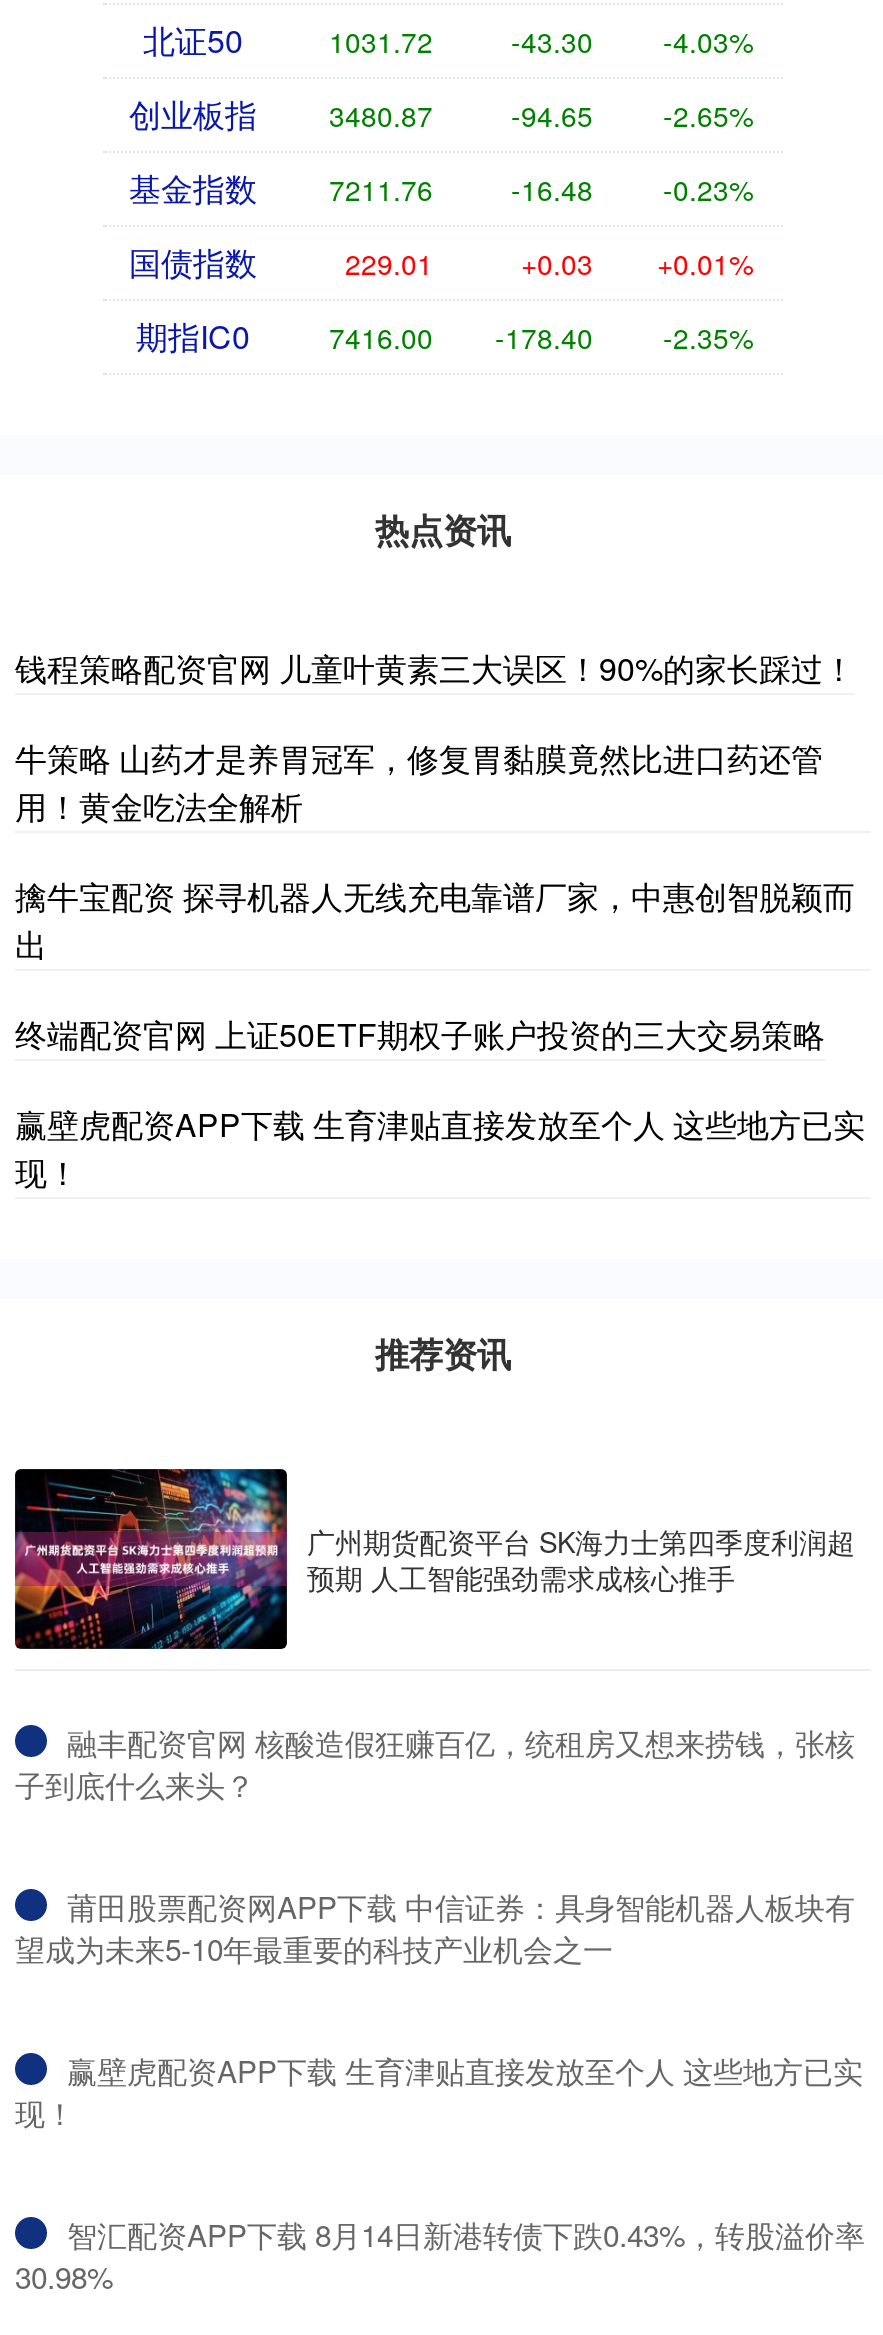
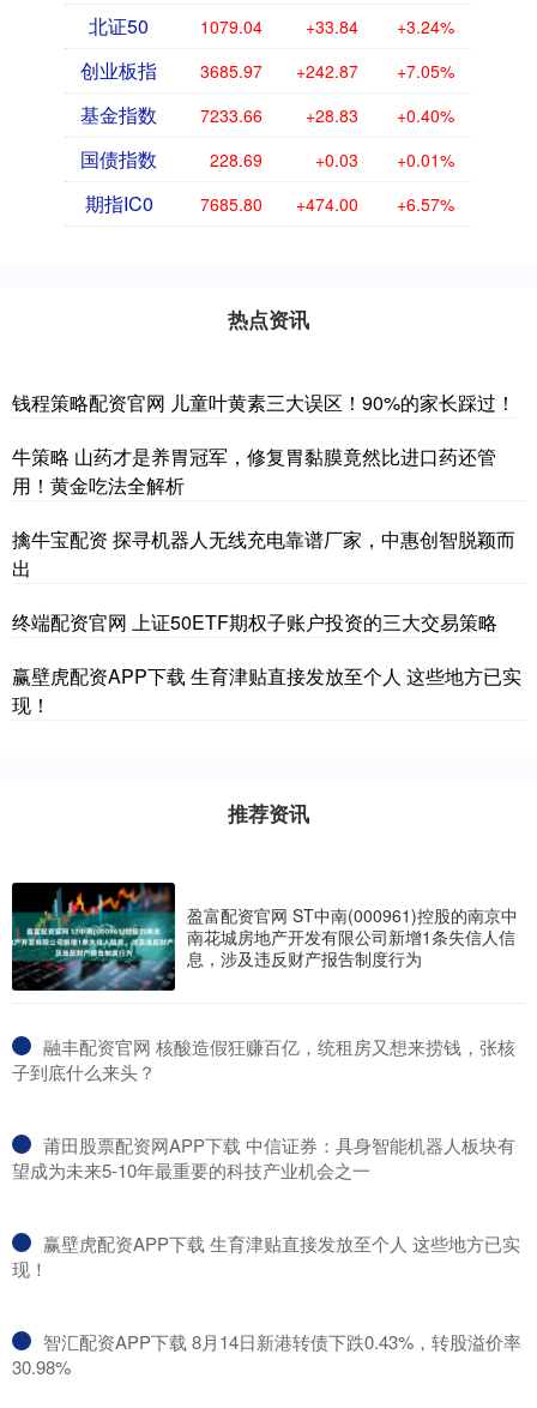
- 1031.72
+ 1079.04

- -43.30
+ +33.84

- -4.03%
+ +3.24%

- 3480.87
+ 3685.97

- -94.65
+ +242.87

- -2.65%
+ +7.05%

- 7211.76
+ 7233.66

- -16.48
+ +28.83

- -0.23%
+ +0.40%

- 229.01
+ 228.69

- 7416.00
+ 7685.80

- -178.40
+ +474.00

- -2.35%
+ +6.57%

- [image]
- 广州期货配资平台 SK海力士第四季度利润超
- 预期 人工智能强劲需求成核心推手
+ [image]
+ 盈富配资官网 ST中南(000961)控股的南京中
+ 南花城房地产开发有限公司新增1条失信人信
+ 息，涉及违反财产报告制度行为
